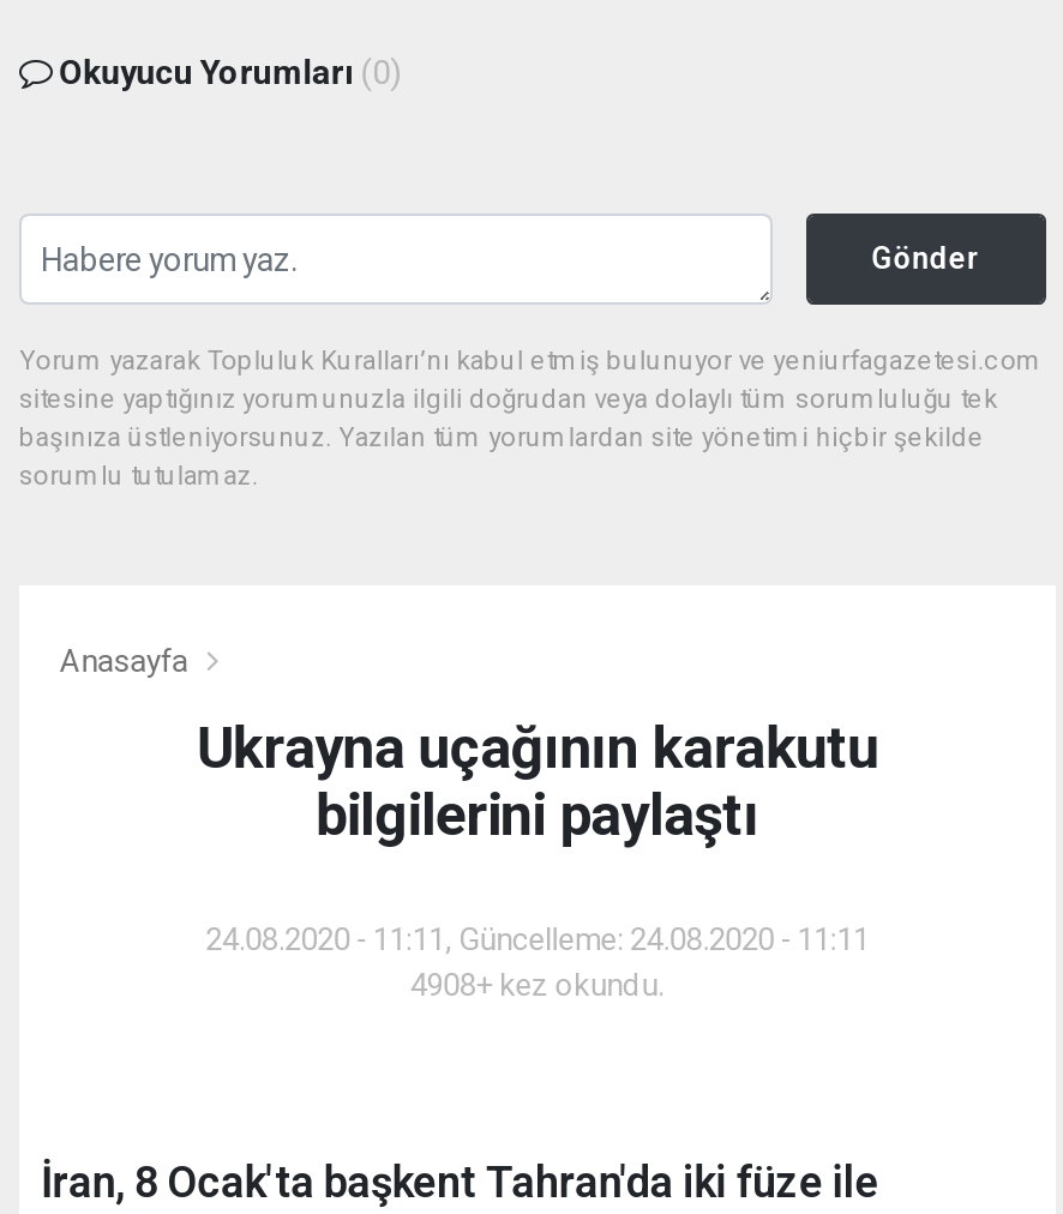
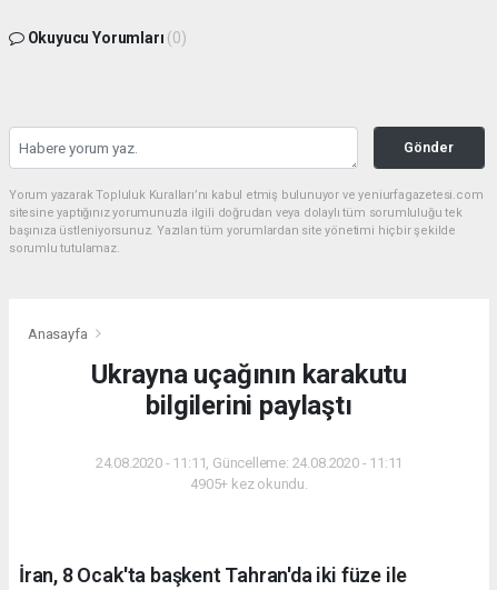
- 4908+ kez okundu.
+ 4905+ kez okundu.
